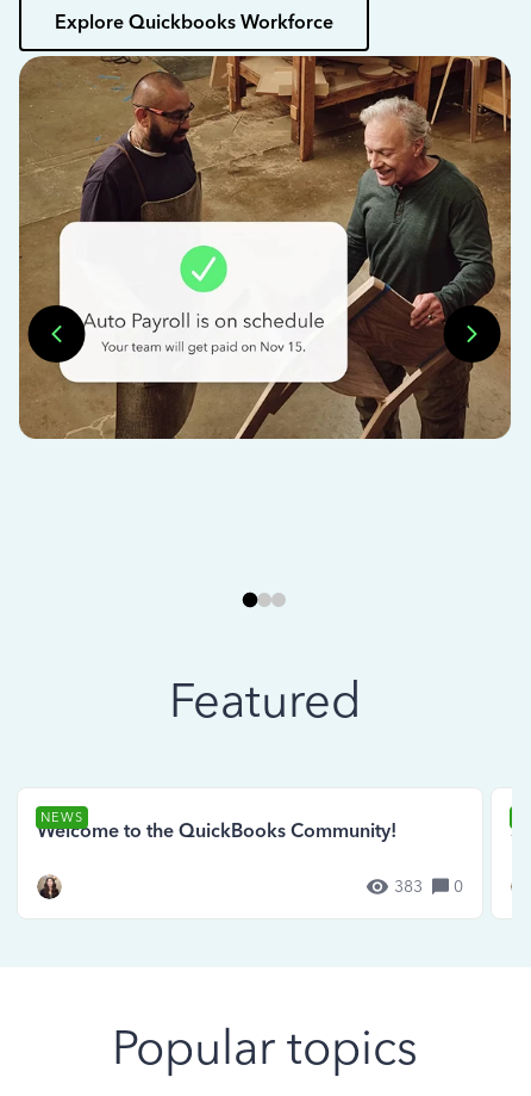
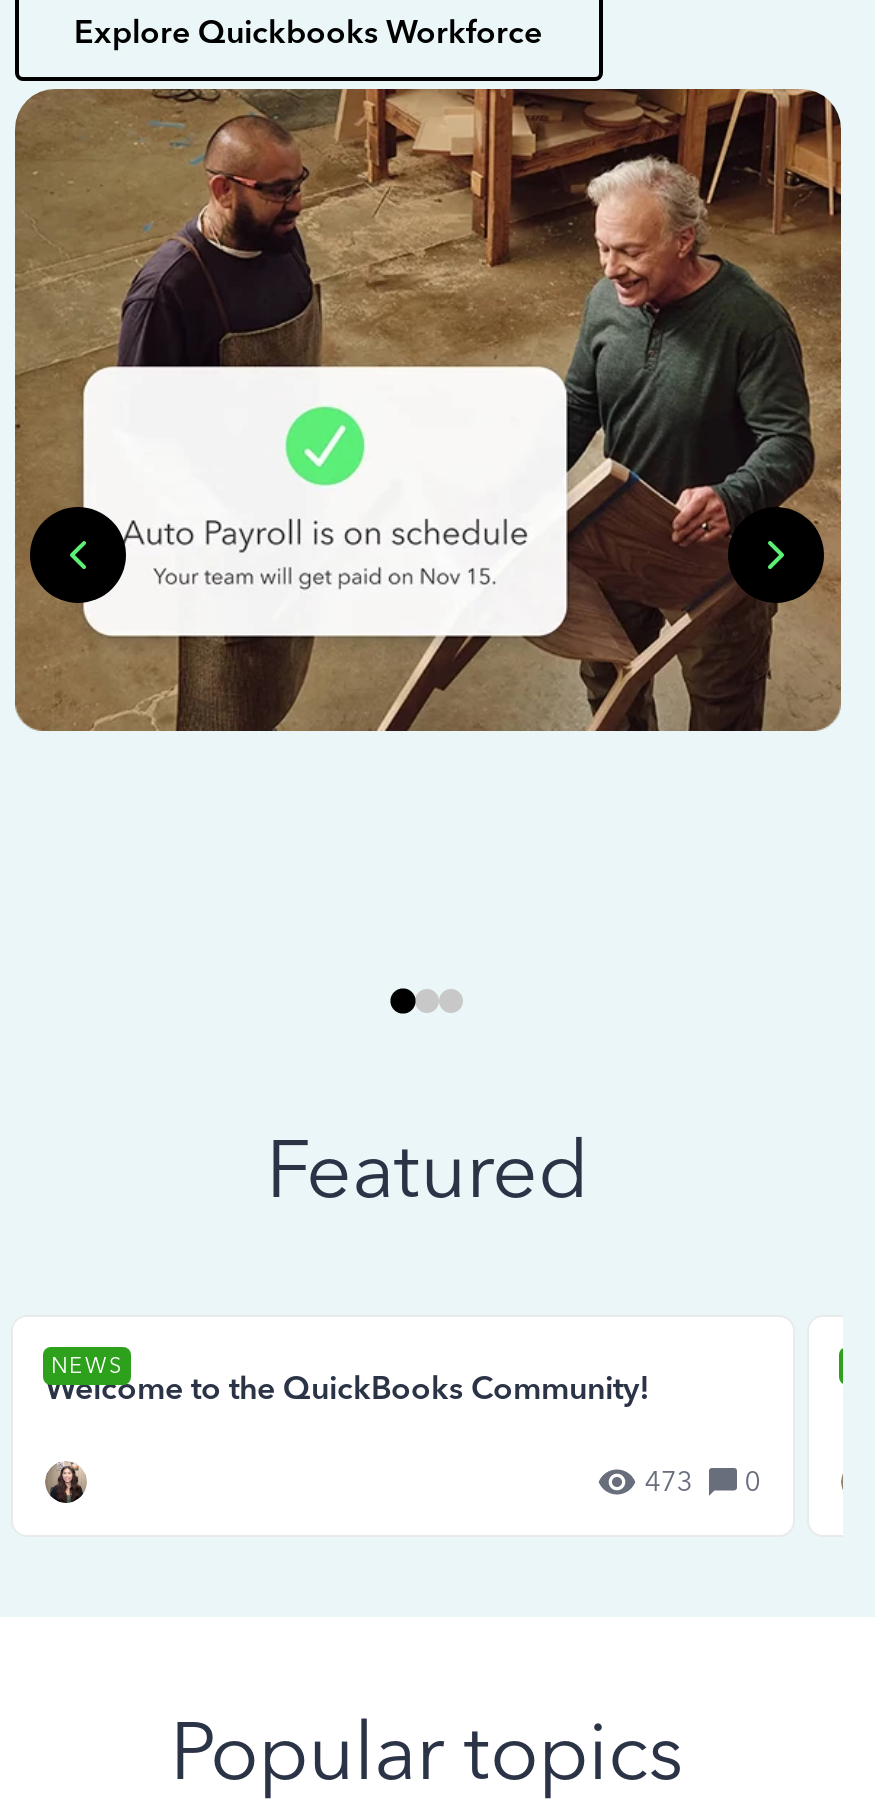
- 383 0
+ 473 0
